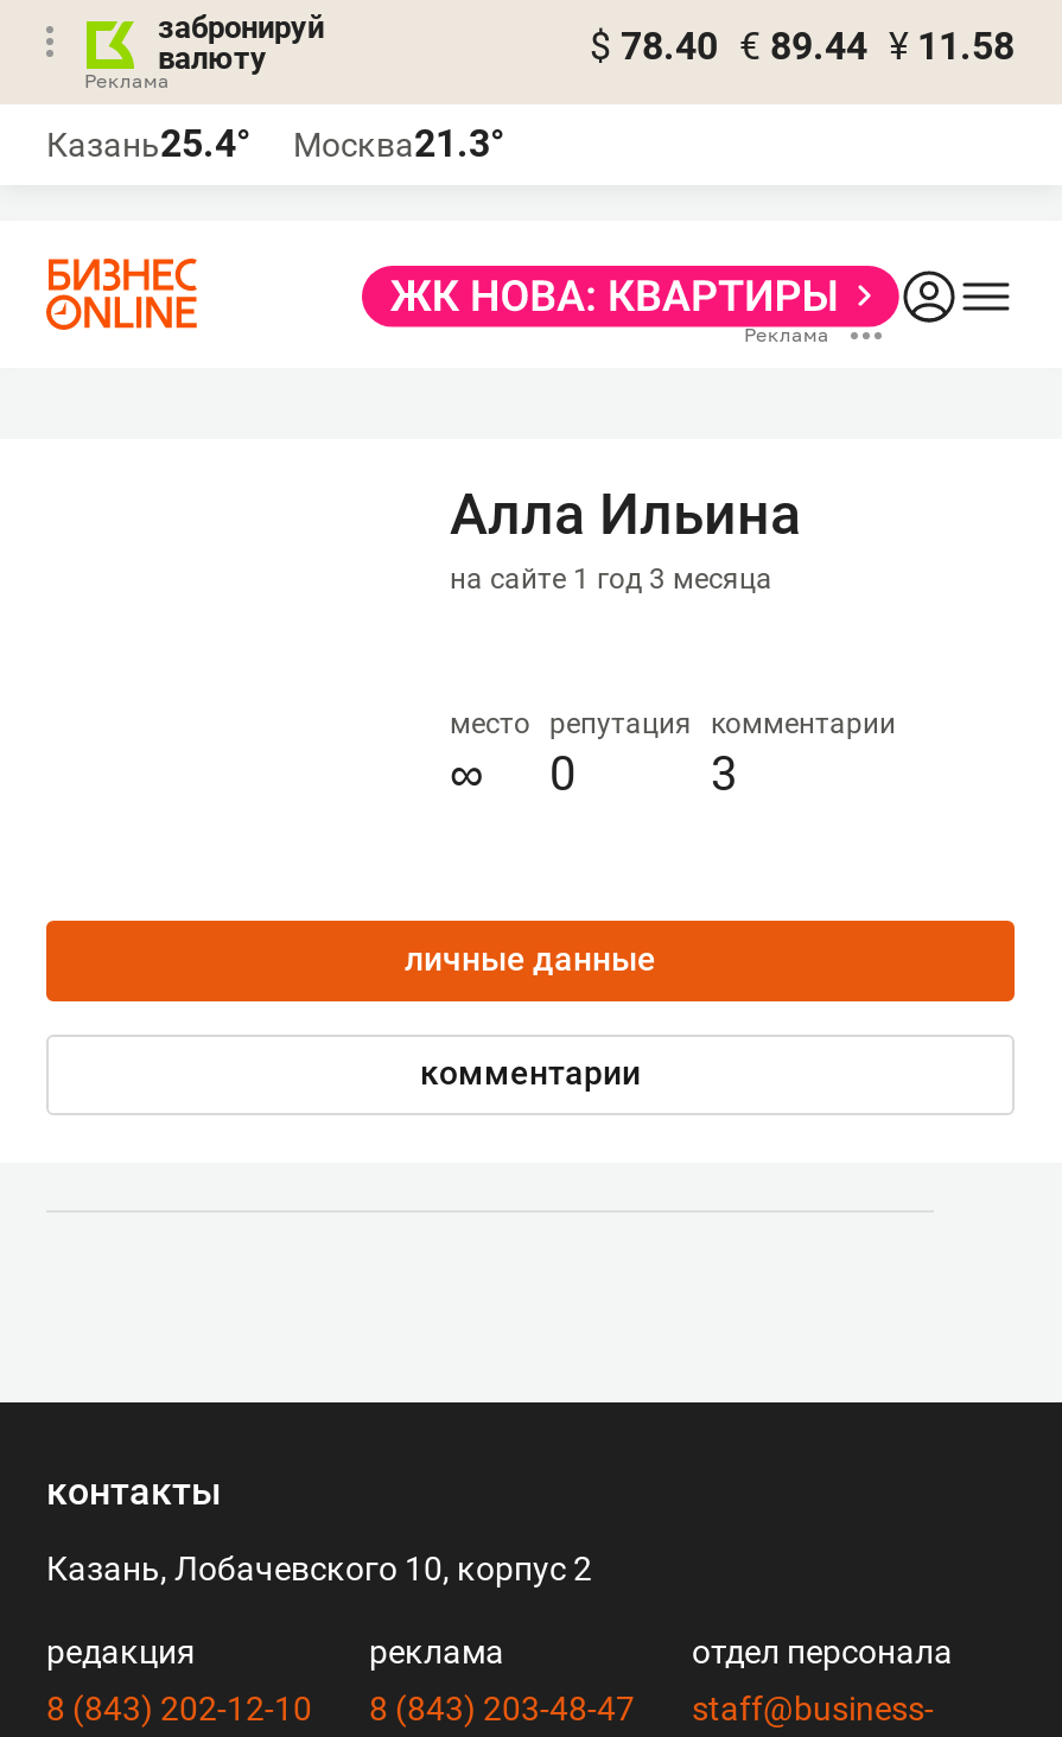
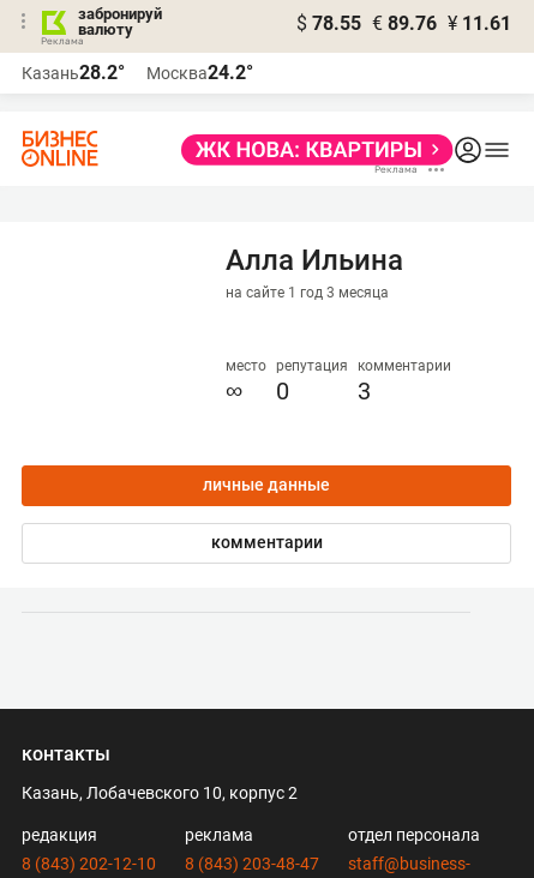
- $ 78.40 € 89.44 ¥ 11.58
+ $ 78.55 € 89.76 ¥ 11.61

- Казань25.4°
+ Казань28.2°

- Москва21.3°
+ Москва24.2°
